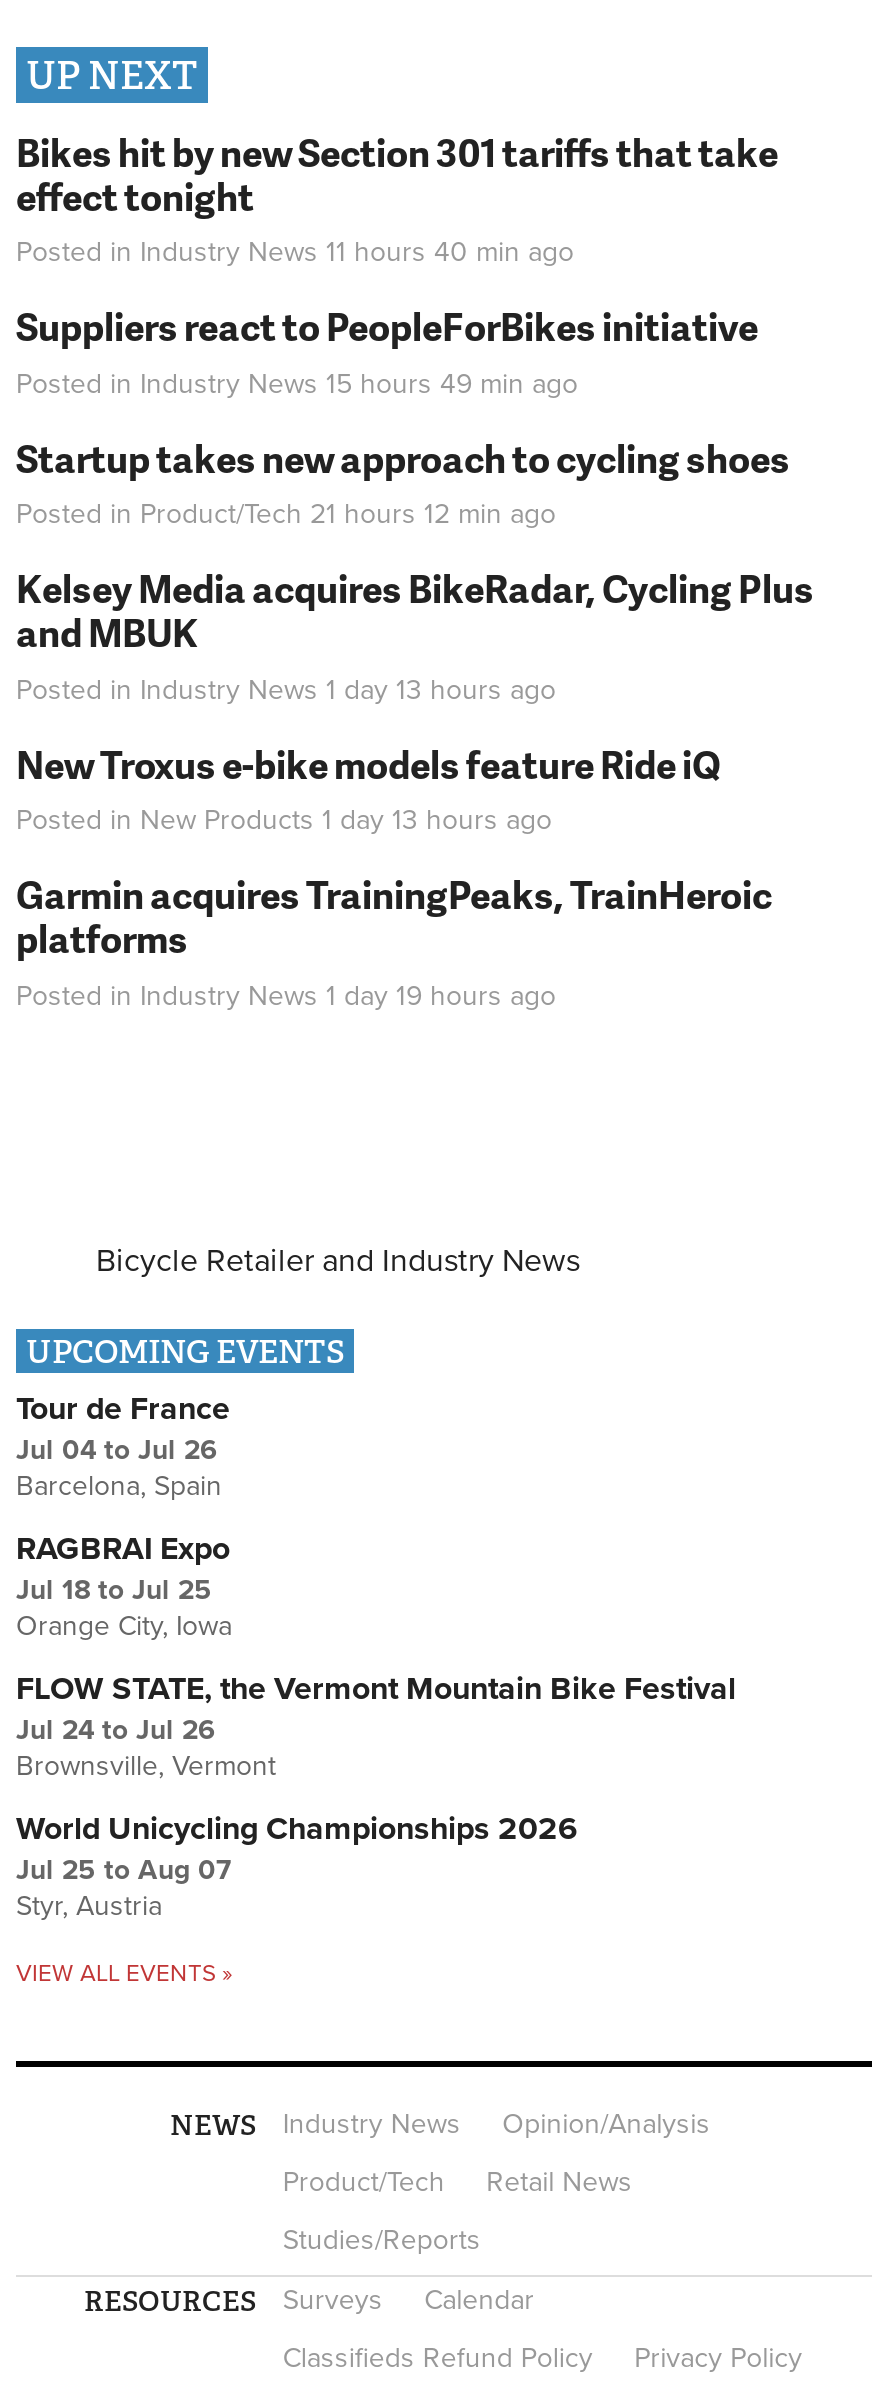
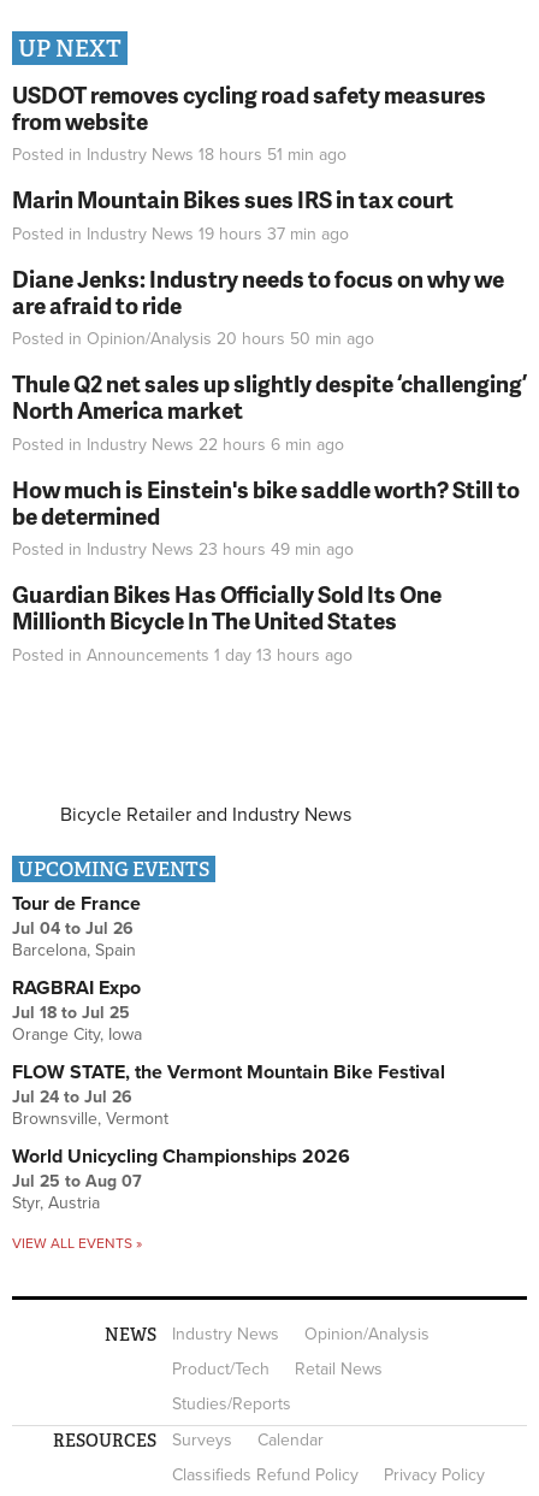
- Bikes hit by new Section 301 tariffs that take
- effect tonight
- Posted in Industry News 11 hours 40 min ago
+ USDOT removes cycling road safety measures
+ from website
+ Posted in Industry News 18 hours 51 min ago

- Suppliers react to PeopleForBikes initiative
- Posted in Industry News 15 hours 49 min ago
+ Marin Mountain Bikes sues IRS in tax court
+ Posted in Industry News 19 hours 37 min ago

- Startup takes new approach to cycling shoes
- Posted in Product/Tech 21 hours 12 min ago
+ Diane Jenks: Industry needs to focus on why we
+ are afraid to ride
+ Posted in Opinion/Analysis 20 hours 50 min ago

- Kelsey Media acquires BikeRadar, Cycling Plus
- and MBUK
- Posted in Industry News 1 day 13 hours ago
+ Thule Q2 net sales up slightly despite ‘challenging’
+ North America market
+ Posted in Industry News 22 hours 6 min ago

- New Troxus e-bike models feature Ride iQ
- Posted in New Products 1 day 13 hours ago
+ How much is Einstein's bike saddle worth? Still to
+ be determined
+ Posted in Industry News 23 hours 49 min ago

- Garmin acquires TrainingPeaks, TrainHeroic
- platforms
- Posted in Industry News 1 day 19 hours ago
+ Guardian Bikes Has Officially Sold Its One
+ Millionth Bicycle In The United States
+ Posted in Announcements 1 day 13 hours ago
